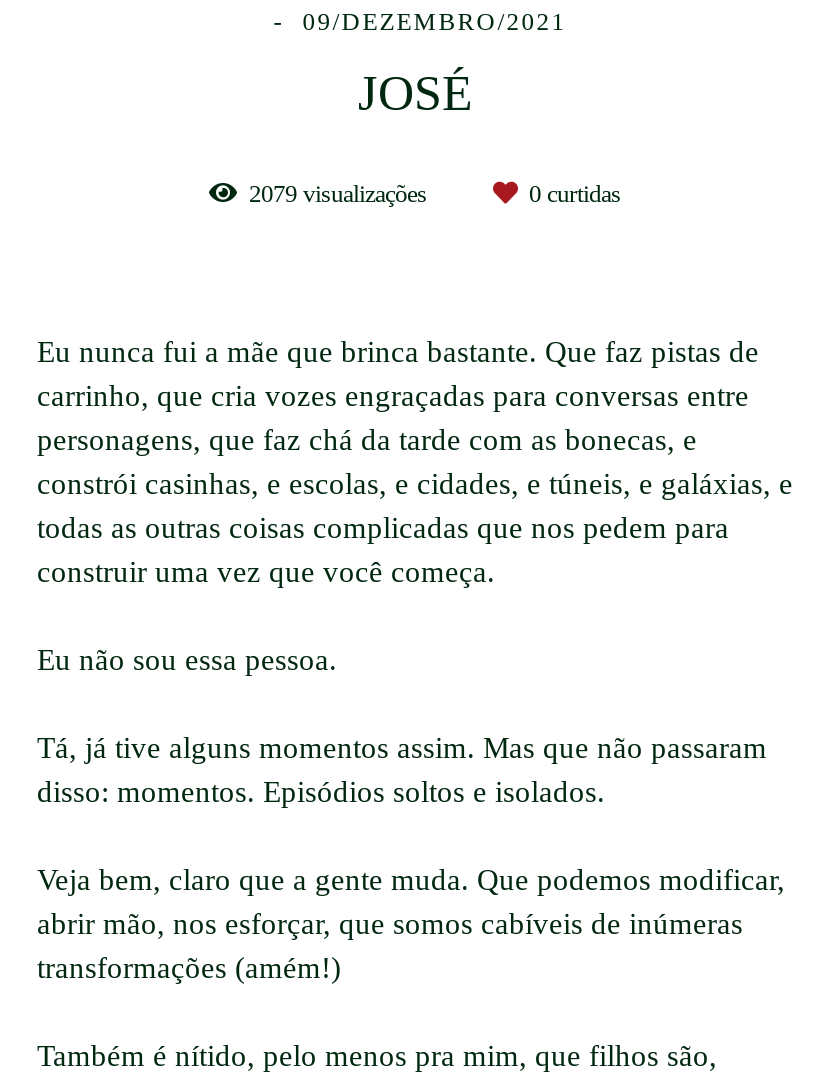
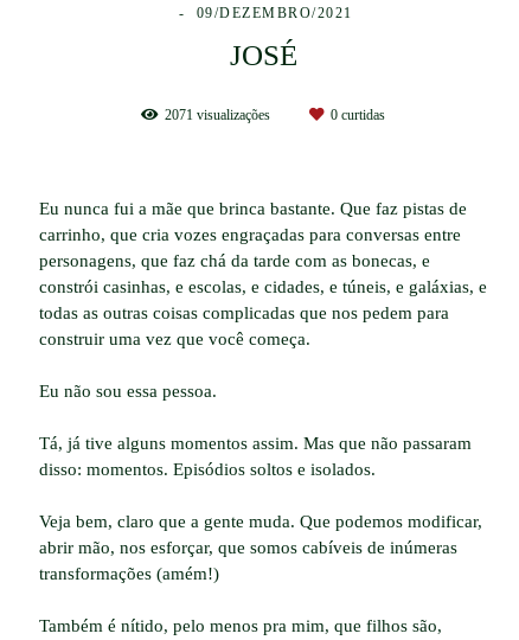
- 2079 visualizações
+ 2071 visualizações
